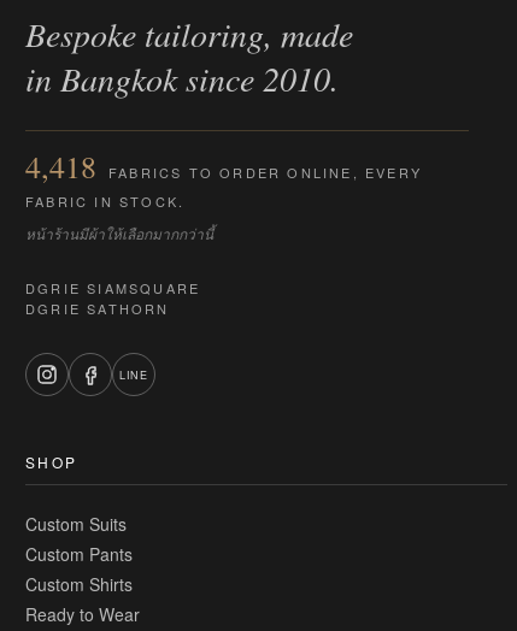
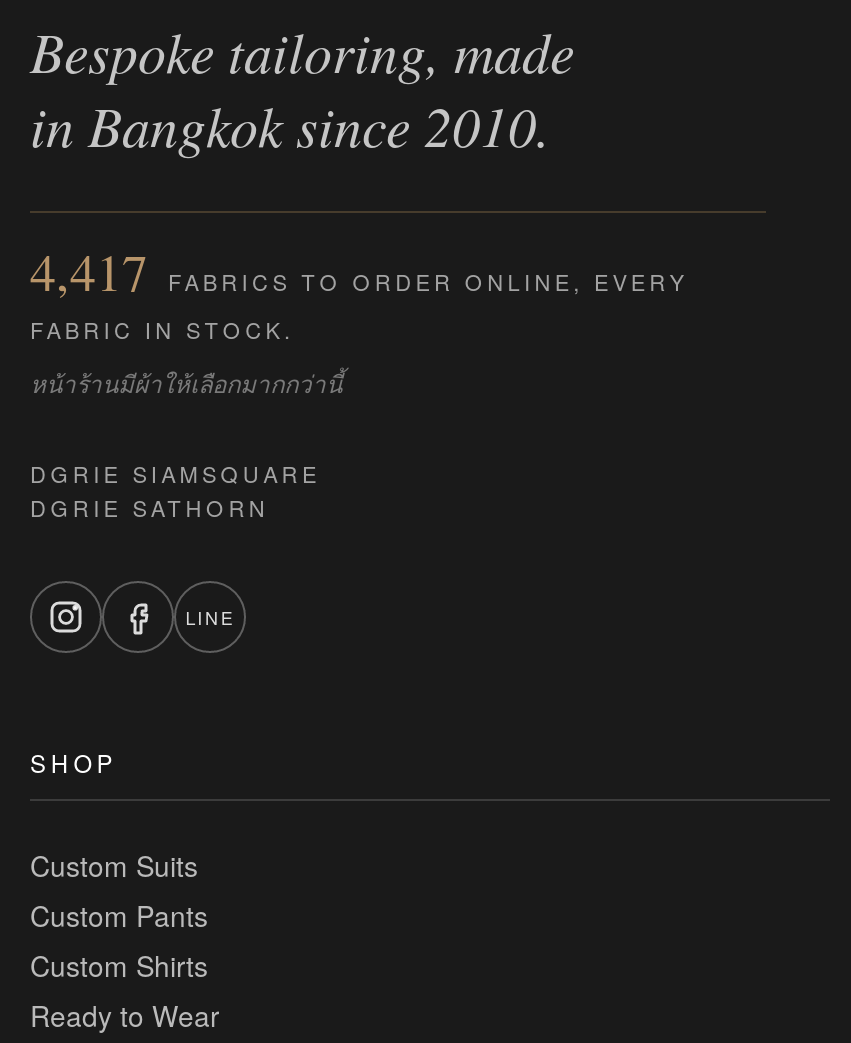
- 4,418 FABRICS TO ORDER ONLINE, EVERY
+ 4,417 FABRICS TO ORDER ONLINE, EVERY
